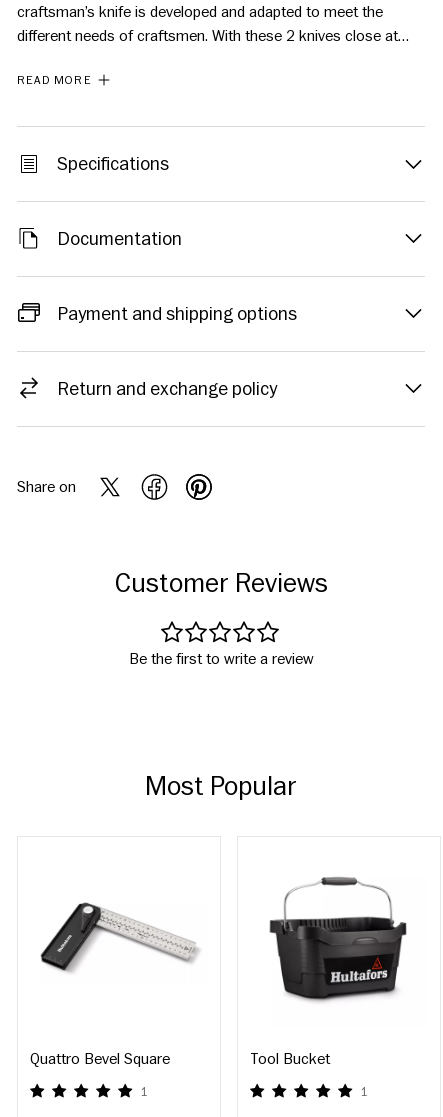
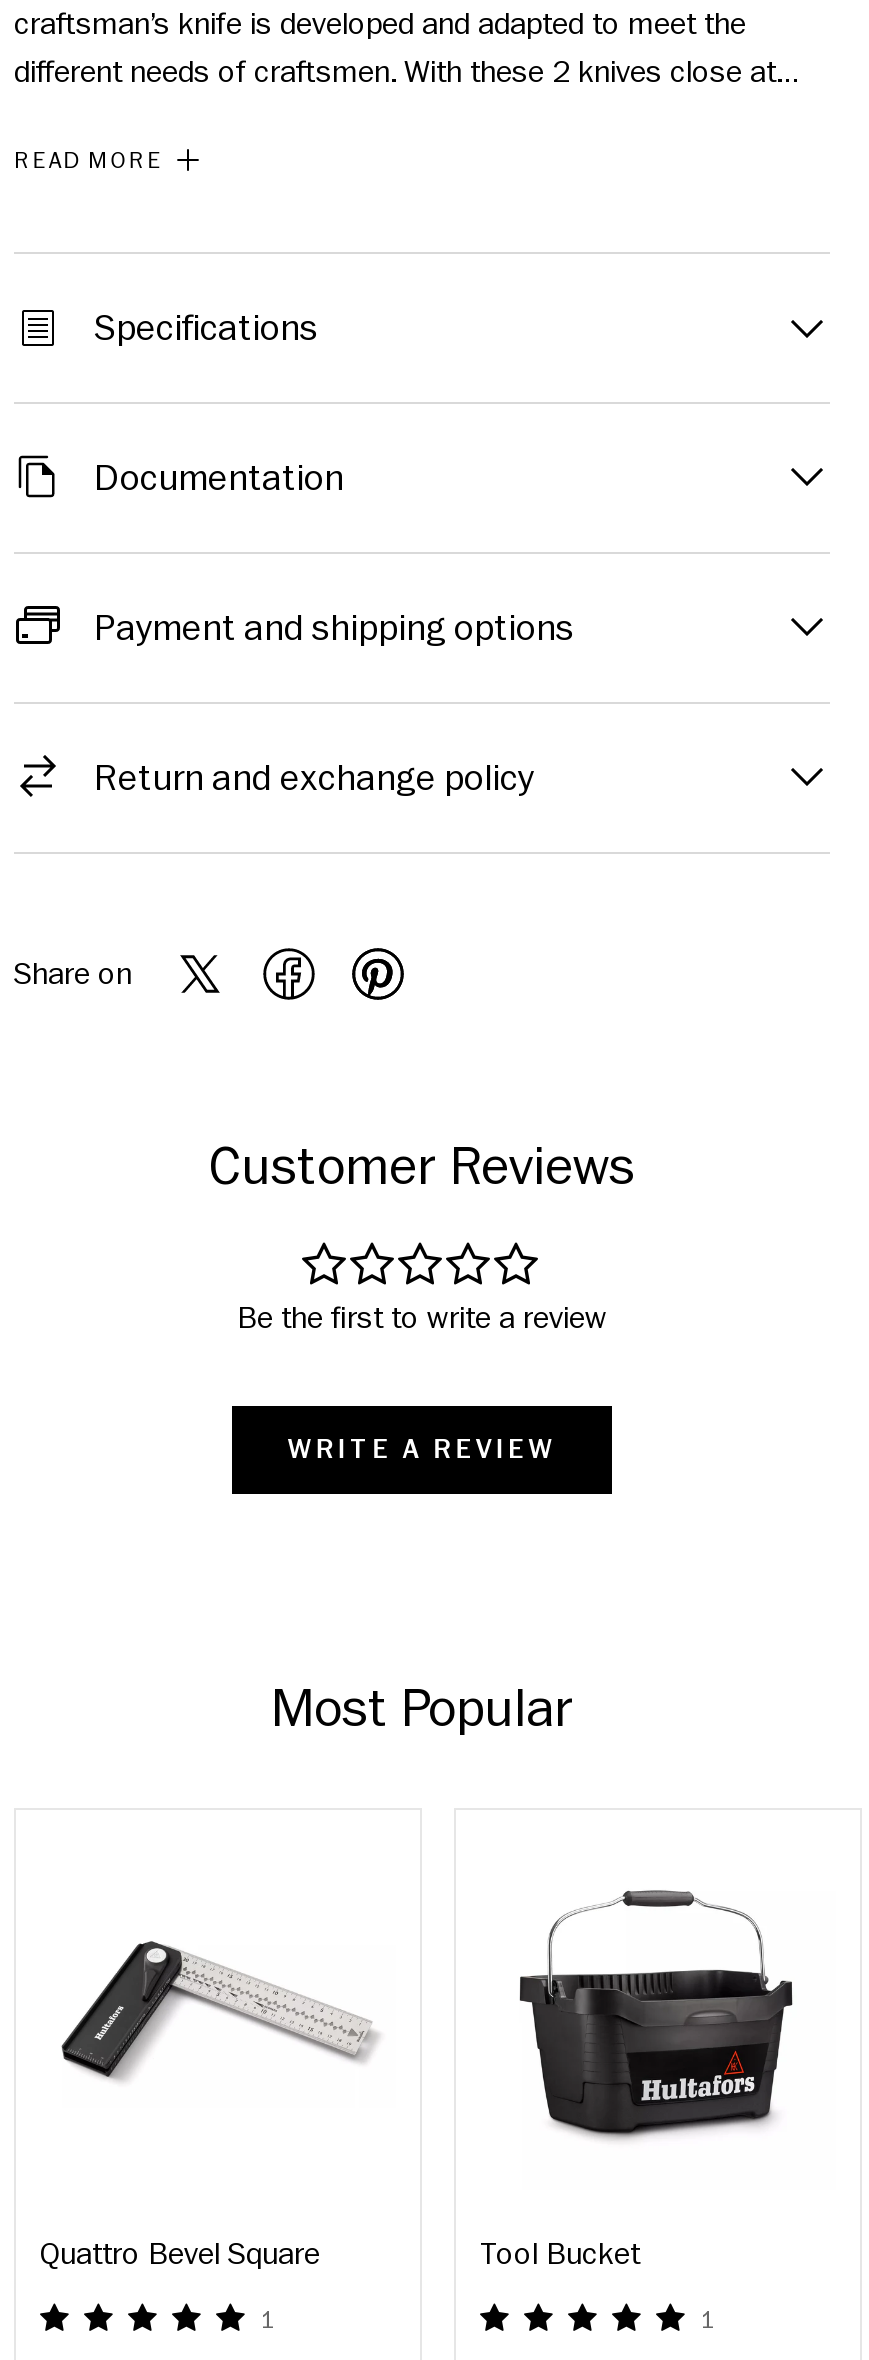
+ WRITE A REVIEW
